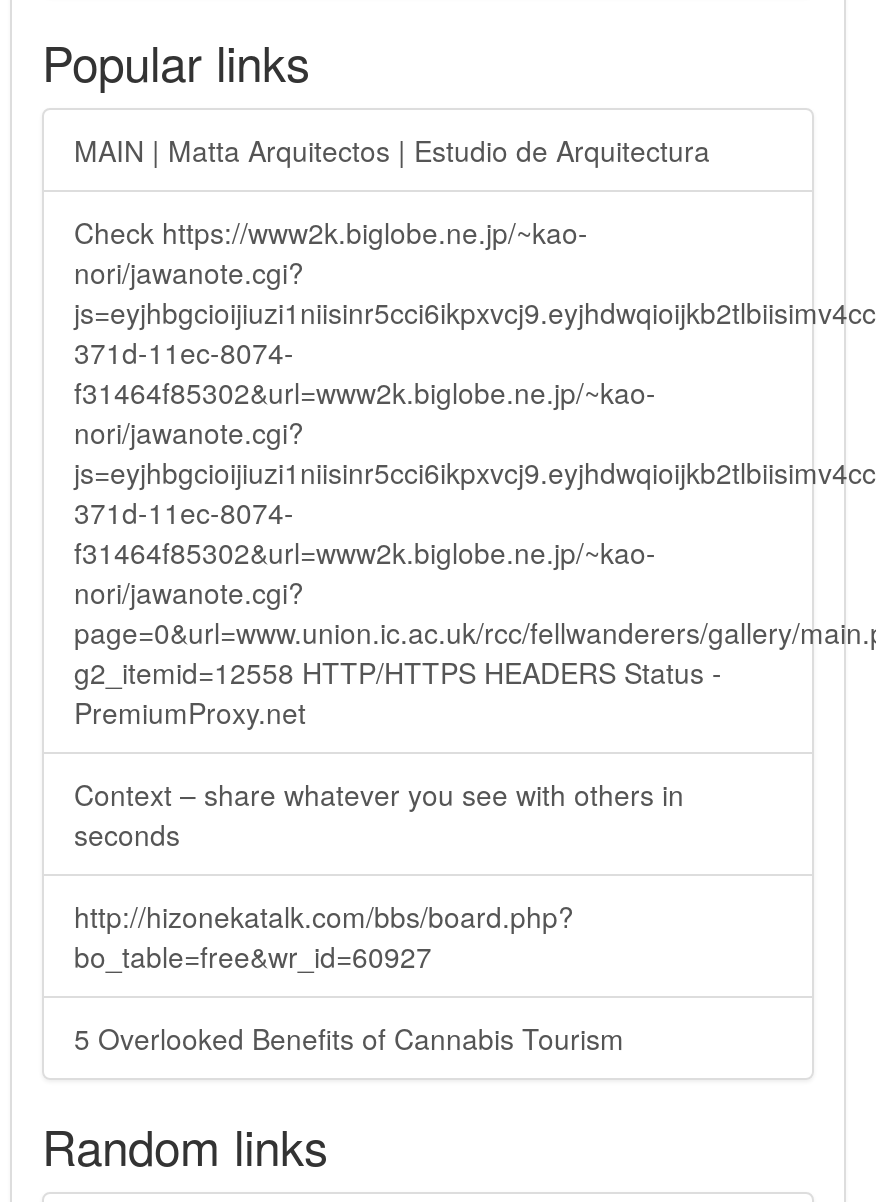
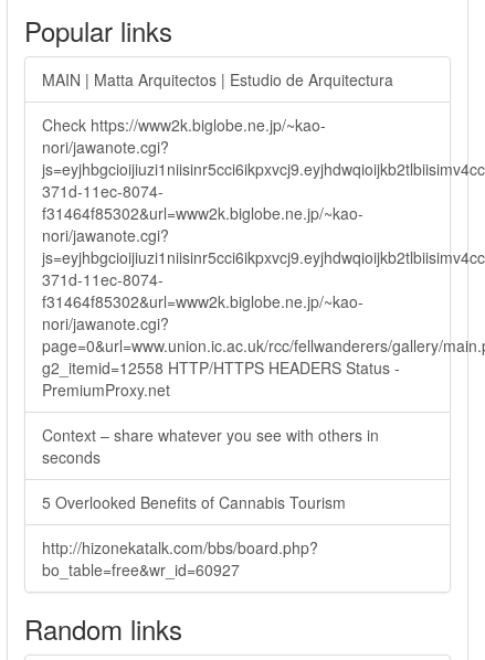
moved down: http://hizonekatalk.com/bbs/board.php? | bo_table=free&wr_id=60927

moved up: 5 Overlooked Benefits of Cannabis Tourism
